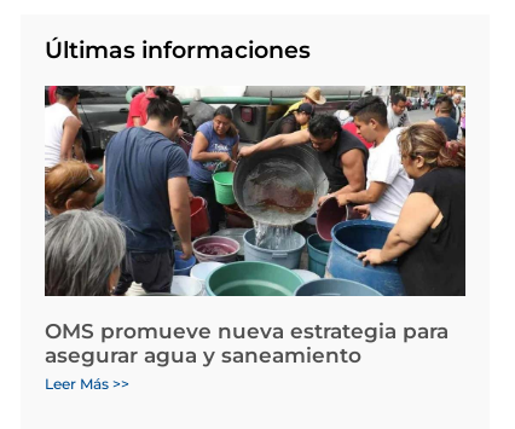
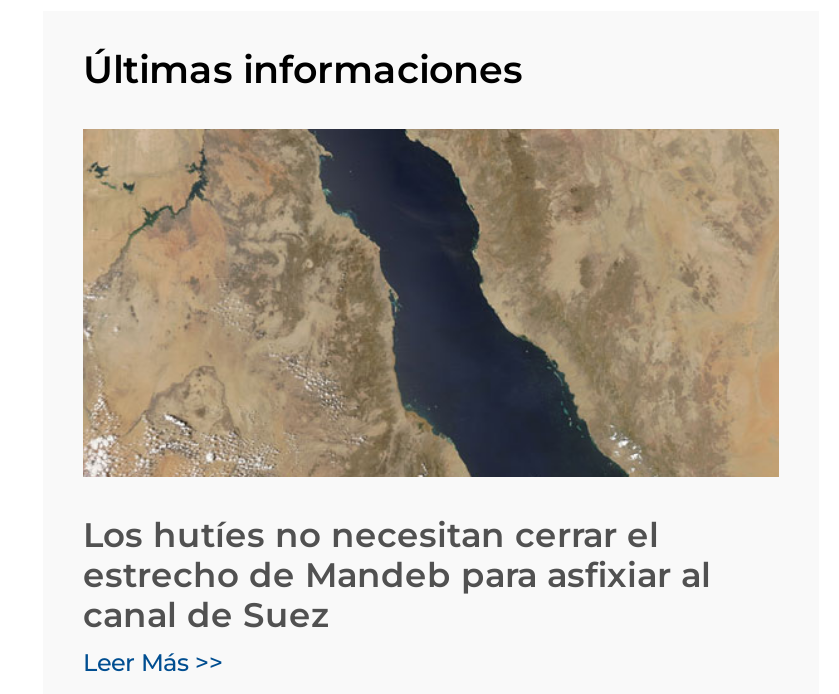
- [image]
- OMS promueve nueva estrategia para
- asegurar agua y saneamiento
+ [image]
+ Los hutíes no necesitan cerrar el
+ estrecho de Mandeb para asfixiar al
+ canal de Suez
